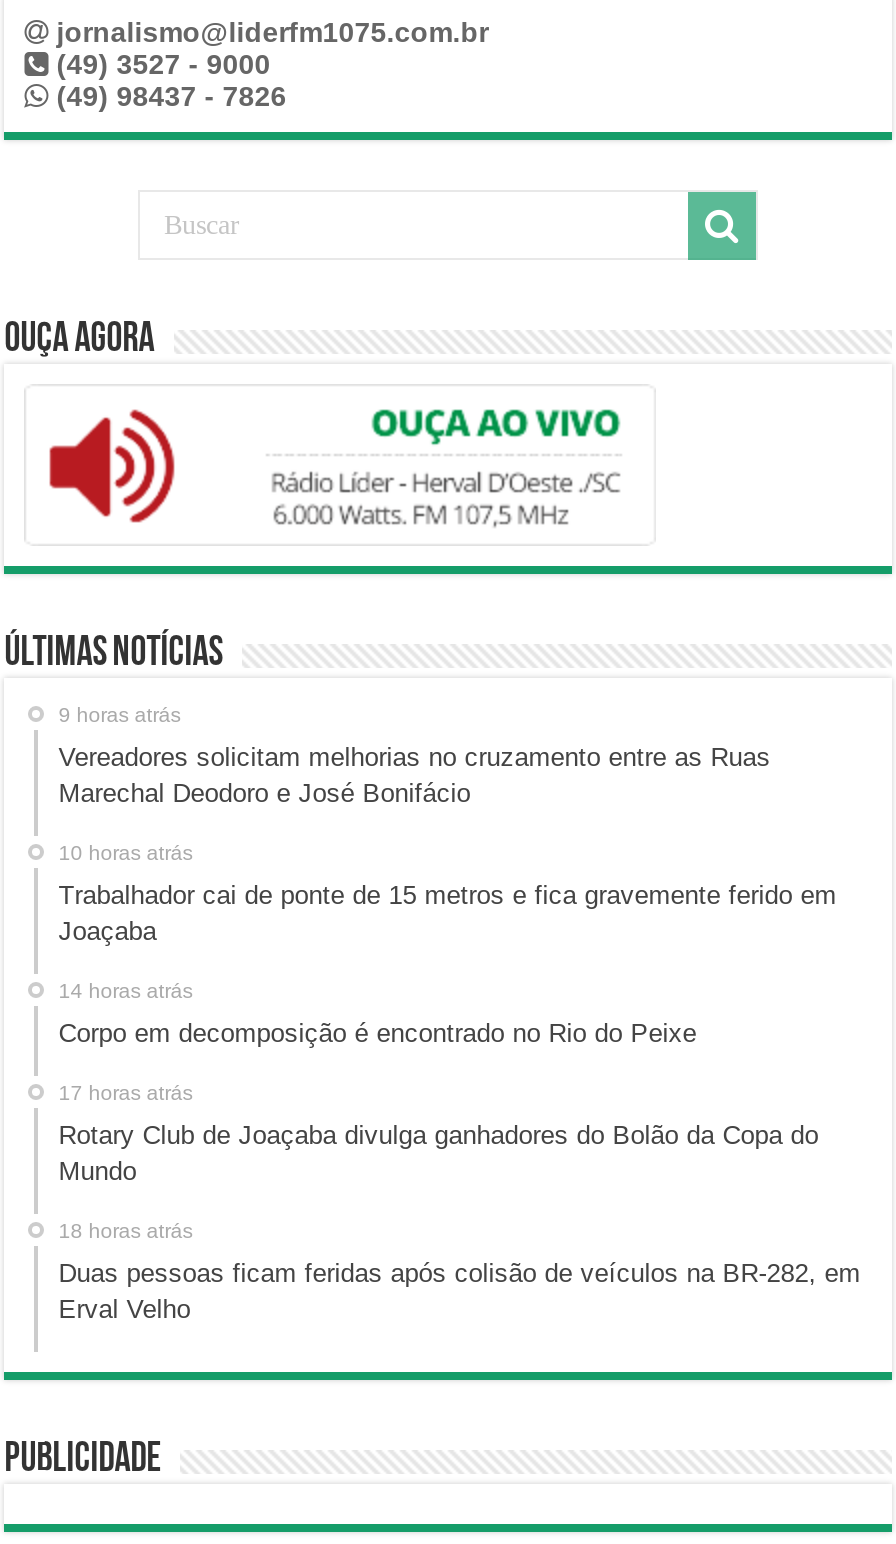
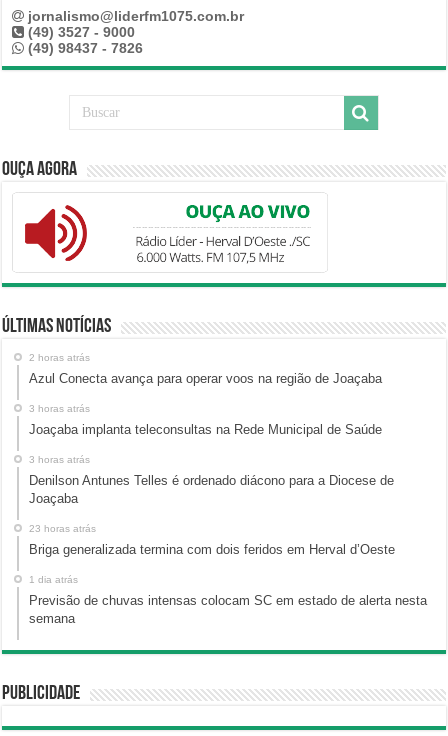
- 9 horas atrás
- Vereadores solicitam melhorias no cruzamento entre as Ruas
- Marechal Deodoro e José Bonifácio
- 10 horas atrás
- Trabalhador cai de ponte de 15 metros e fica gravemente ferido em
+ 2 horas atrás
+ Azul Conecta avança para operar voos na região de Joaçaba
+ 3 horas atrás
+ Joaçaba implanta teleconsultas na Rede Municipal de Saúde
+ 3 horas atrás
+ Denilson Antunes Telles é ordenado diácono para a Diocese de

moved down: Joaçaba

- 14 horas atrás
- Corpo em decomposição é encontrado no Rio do Peixe
- 17 horas atrás
- Rotary Club de Joaçaba divulga ganhadores do Bolão da Copa do
- Mundo
- 18 horas atrás
- Duas pessoas ficam feridas após colisão de veículos na BR-282, em
- Erval Velho
+ 23 horas atrás
+ Briga generalizada termina com dois feridos em Herval d’Oeste
+ 1 dia atrás
+ Previsão de chuvas intensas colocam SC em estado de alerta nesta
+ semana
